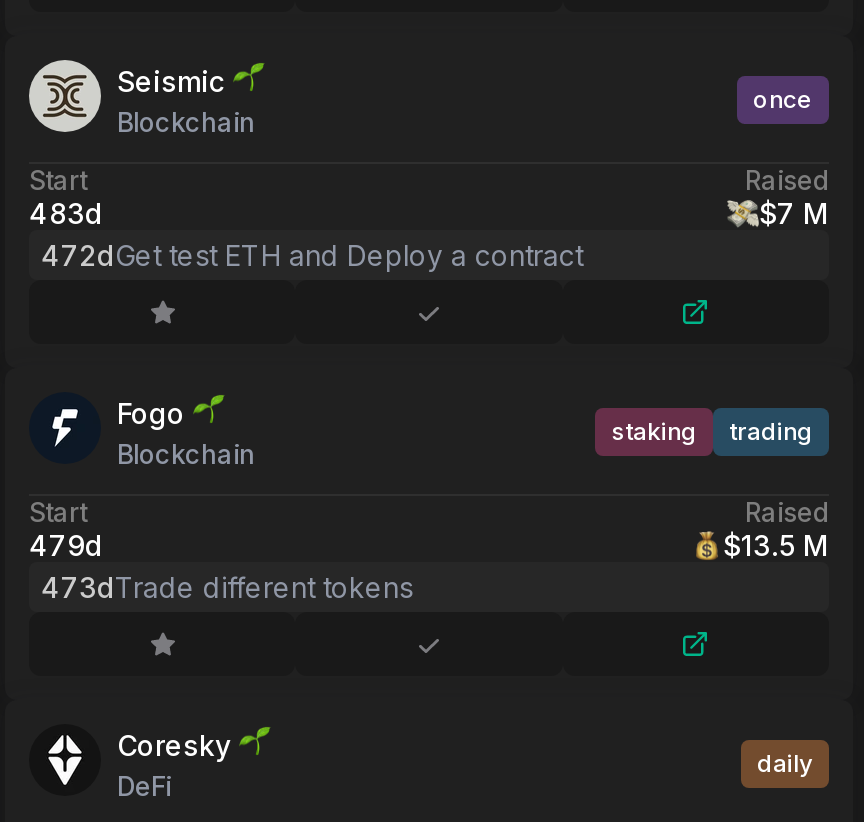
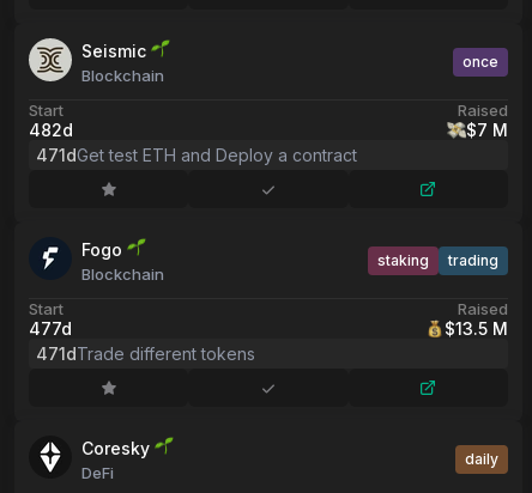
- 483d
+ 482d

- 472dGet test ETH and Deploy a contract
+ 471dGet test ETH and Deploy a contract

- 479d
+ 477d

- 473dTrade different tokens
+ 471dTrade different tokens
